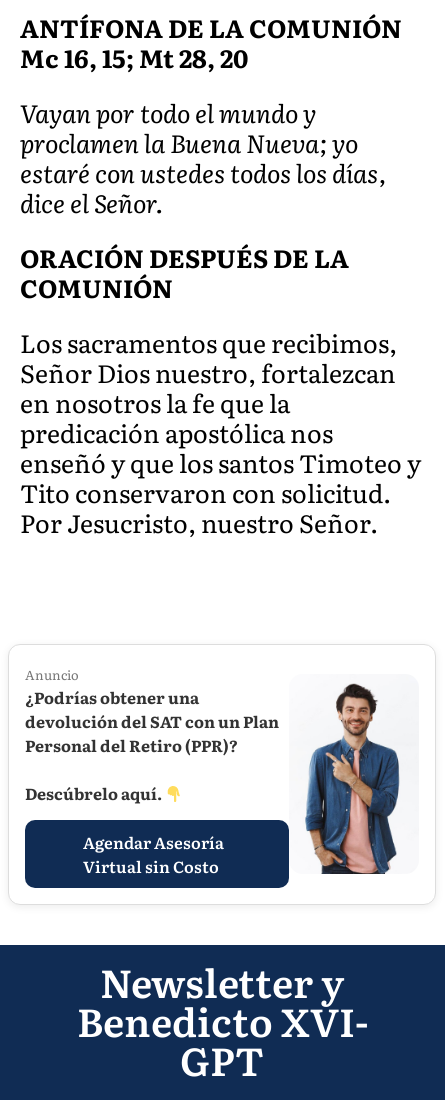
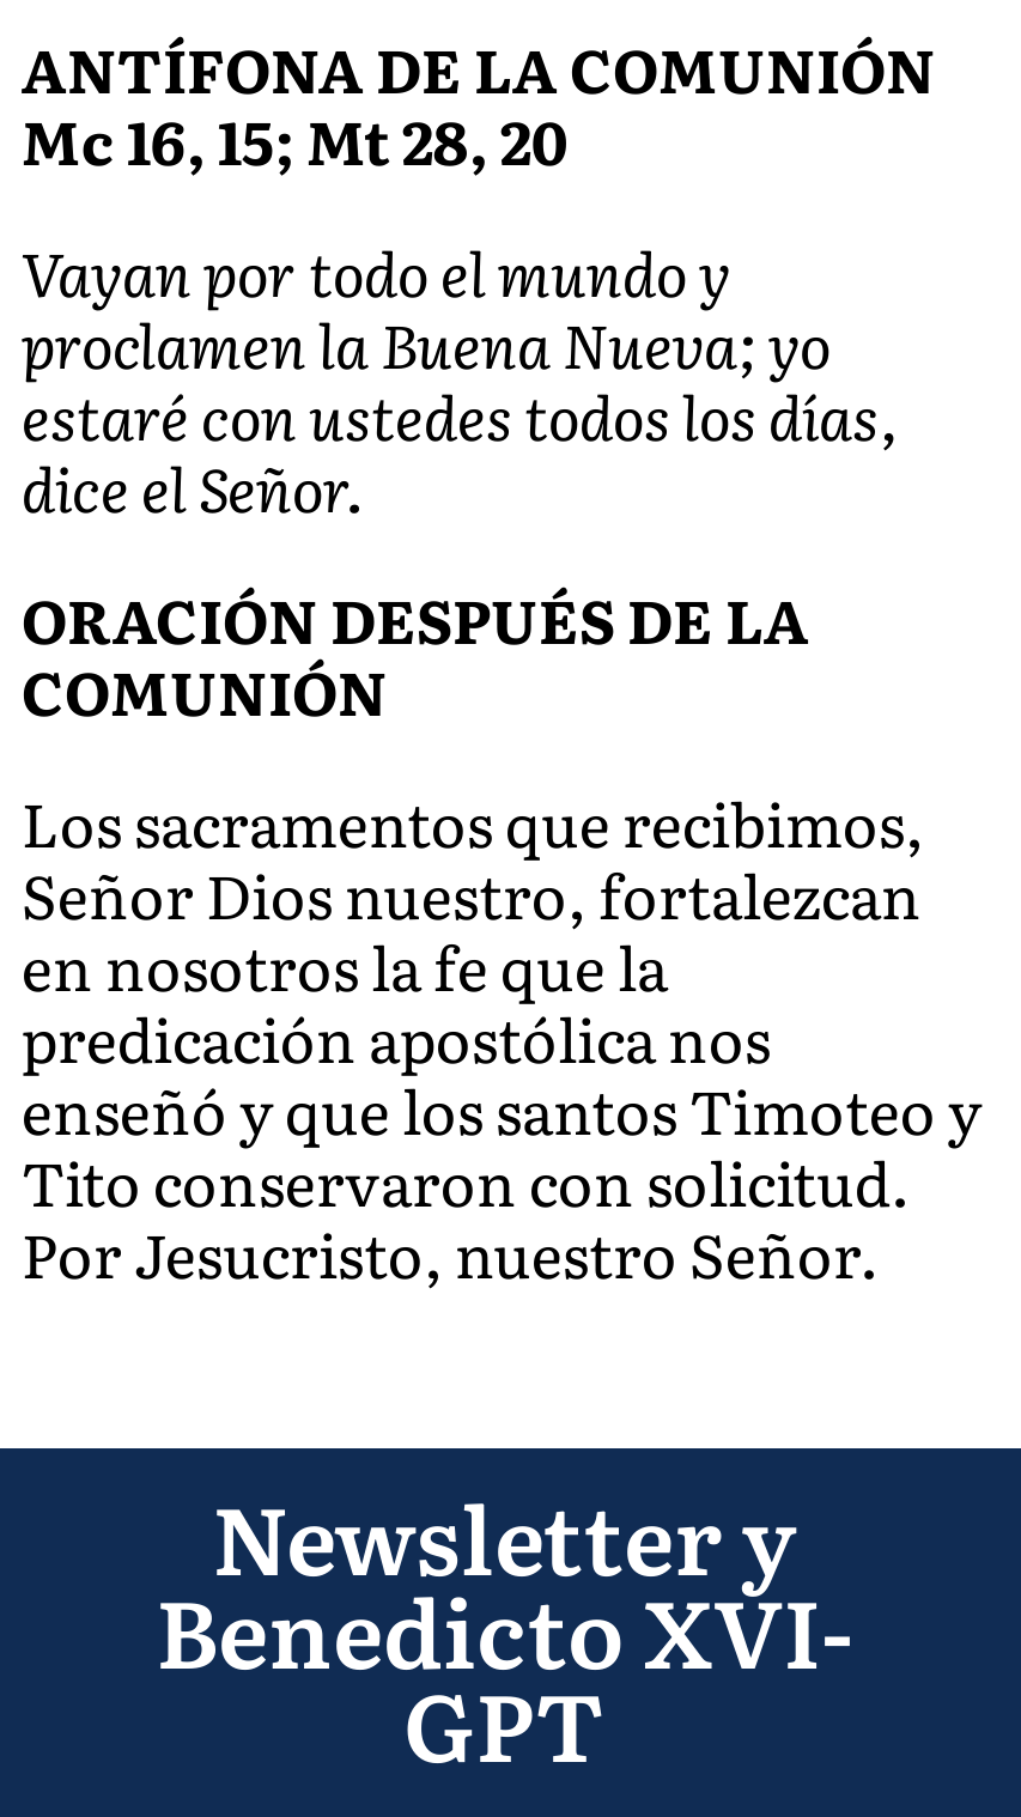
- [image]
- Anuncio
- ¿Podrías obtener una
- devolución del SAT con un Plan
- Personal del Retiro (PPR)?
- Descúbrelo aquí.
- Agendar Asesoría
- Virtual sin Costo
